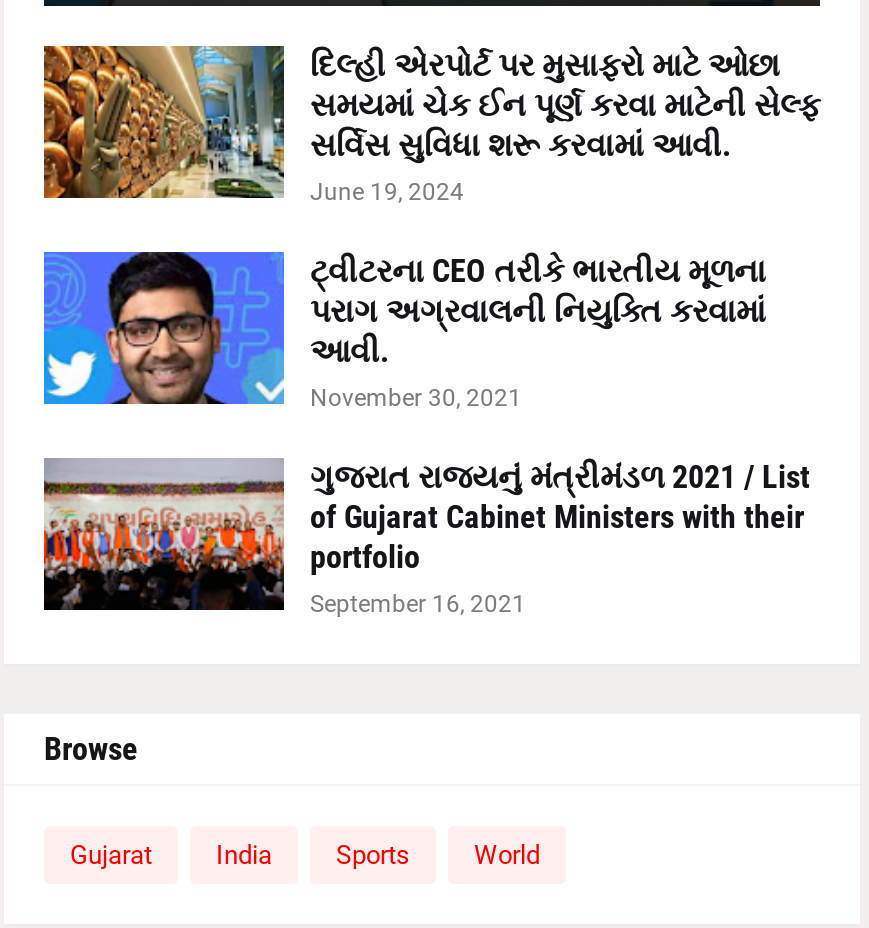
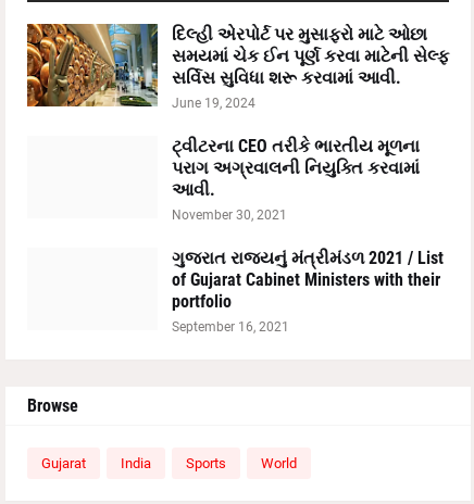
- [image]

- [image]
